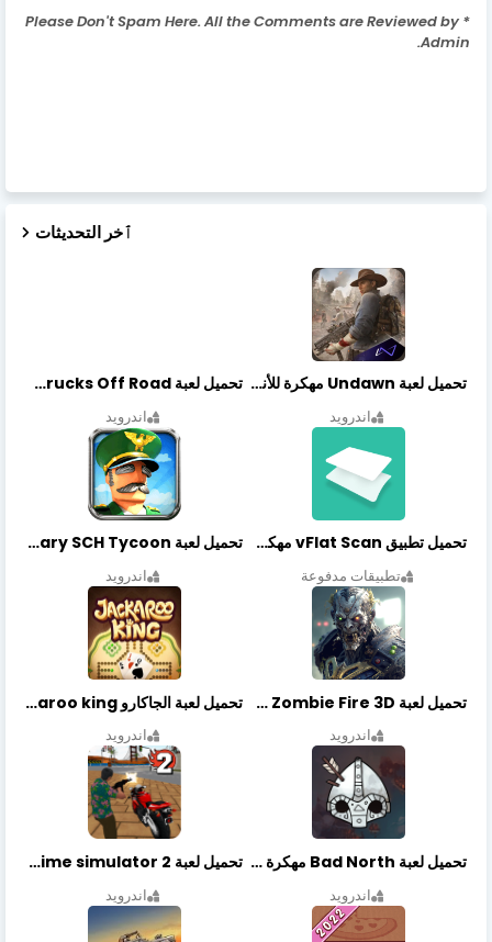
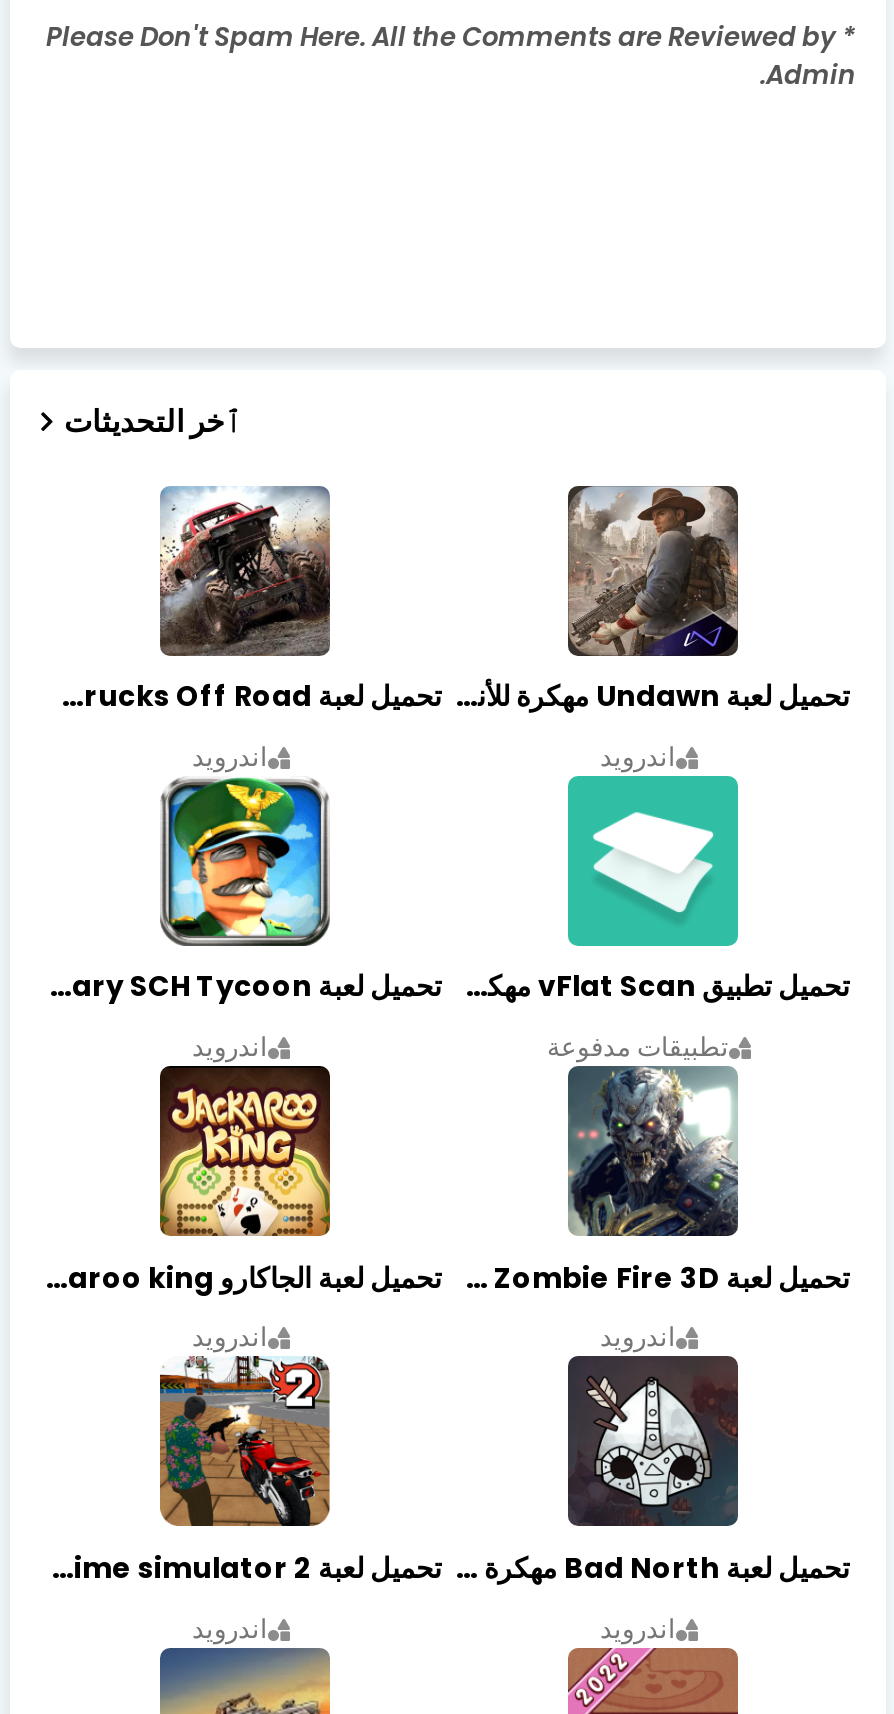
+ [image]
